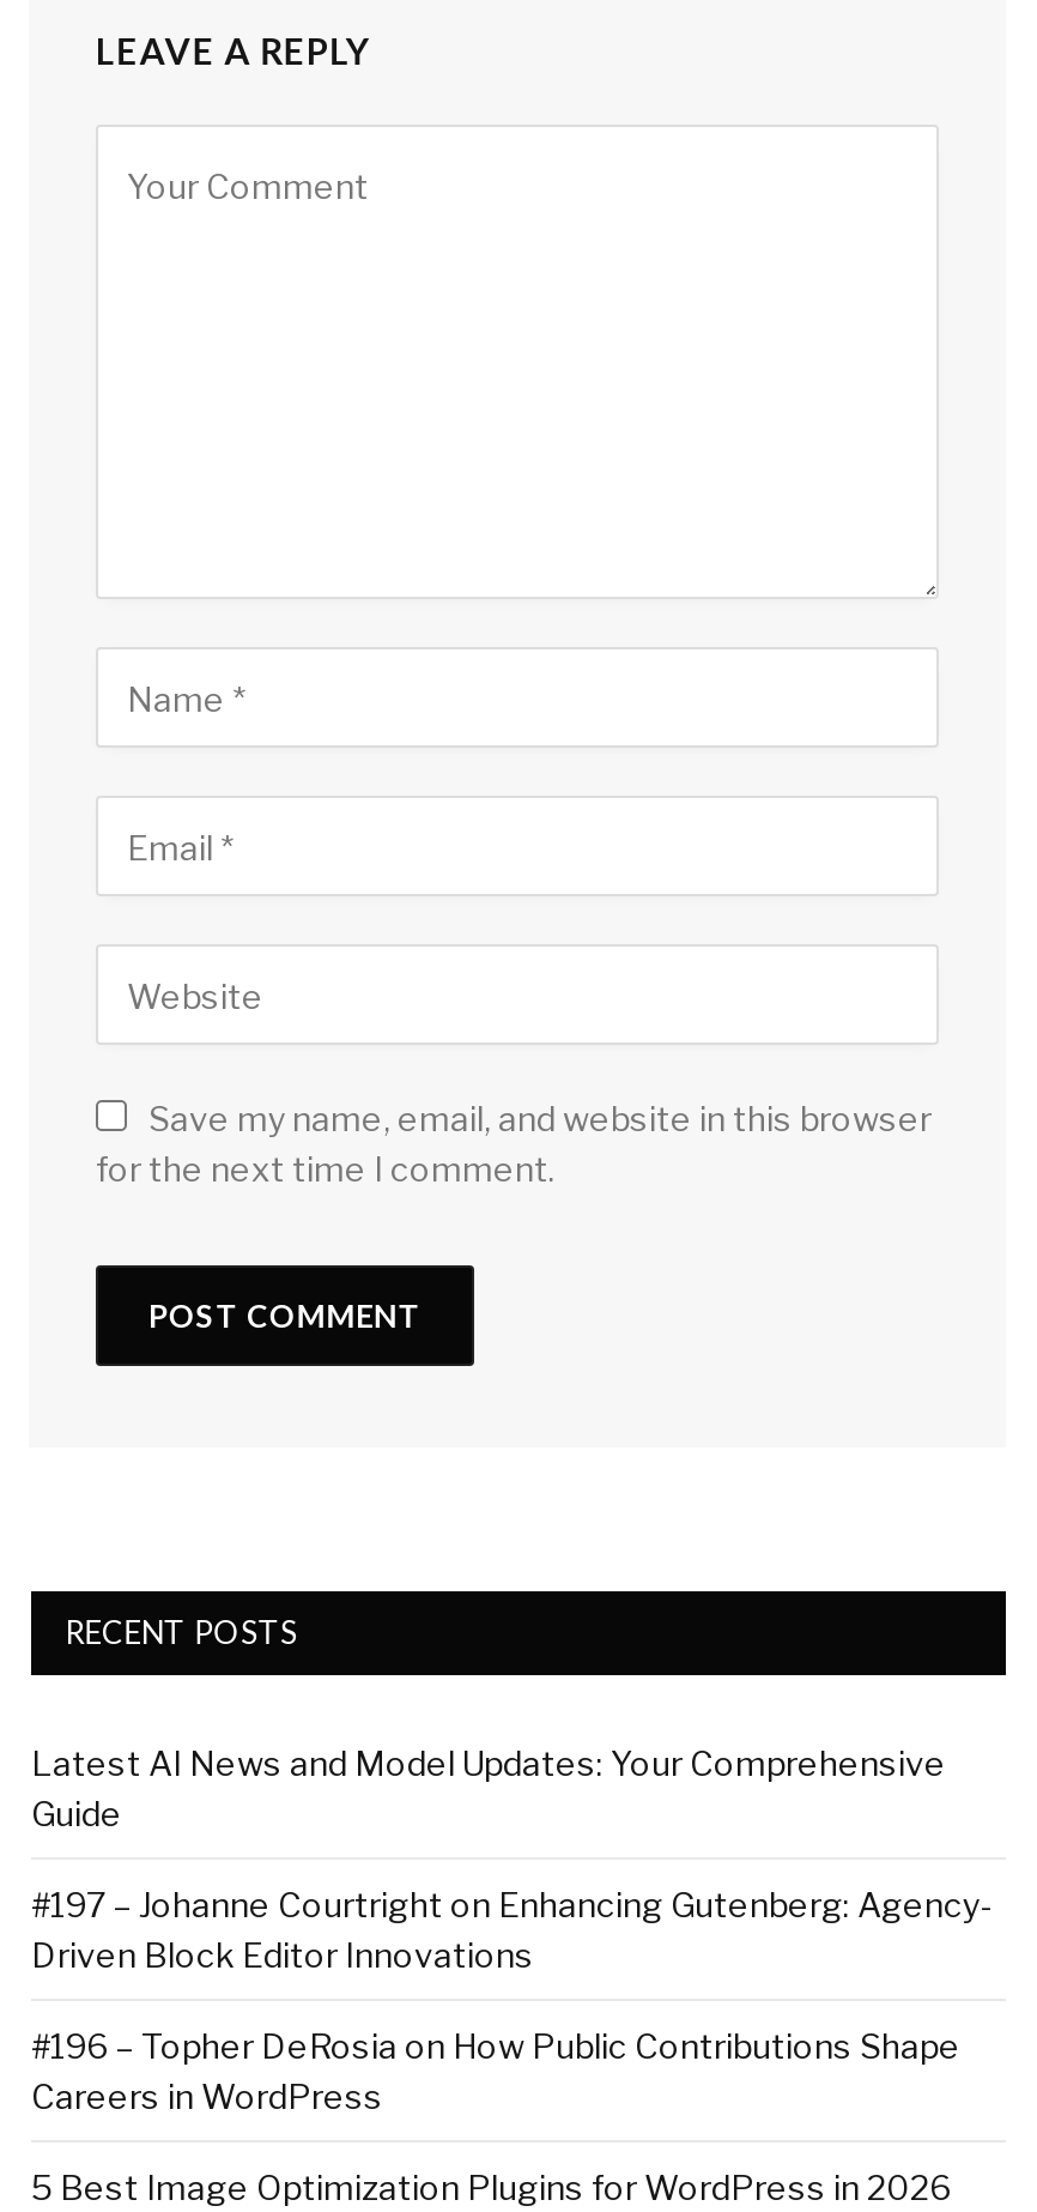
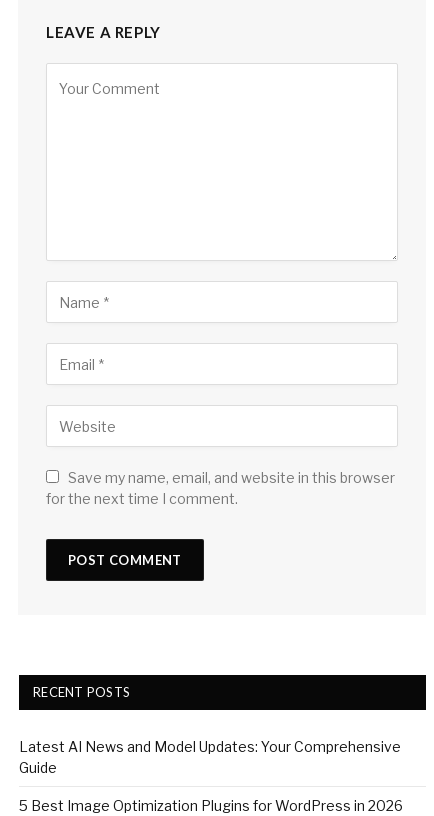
- #197 – Johanne Courtright on Enhancing Gutenberg: Agency-
- Driven Block Editor Innovations
- #196 – Topher DeRosia on How Public Contributions Shape
- Careers in WordPress
